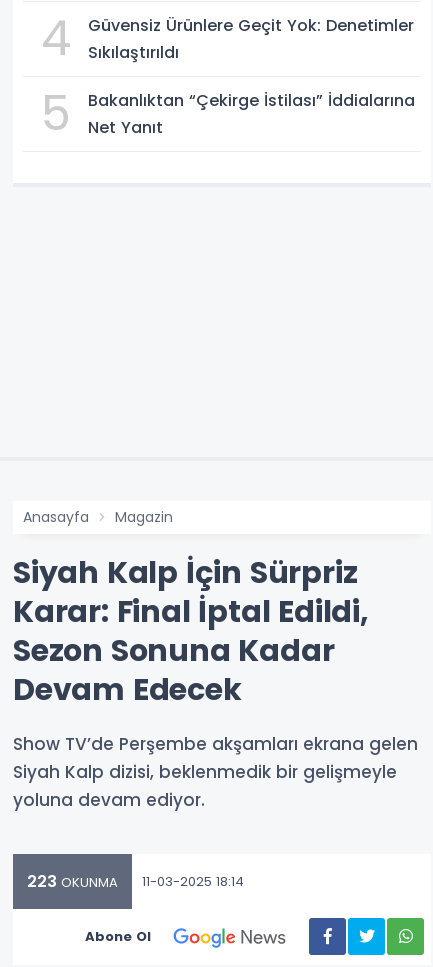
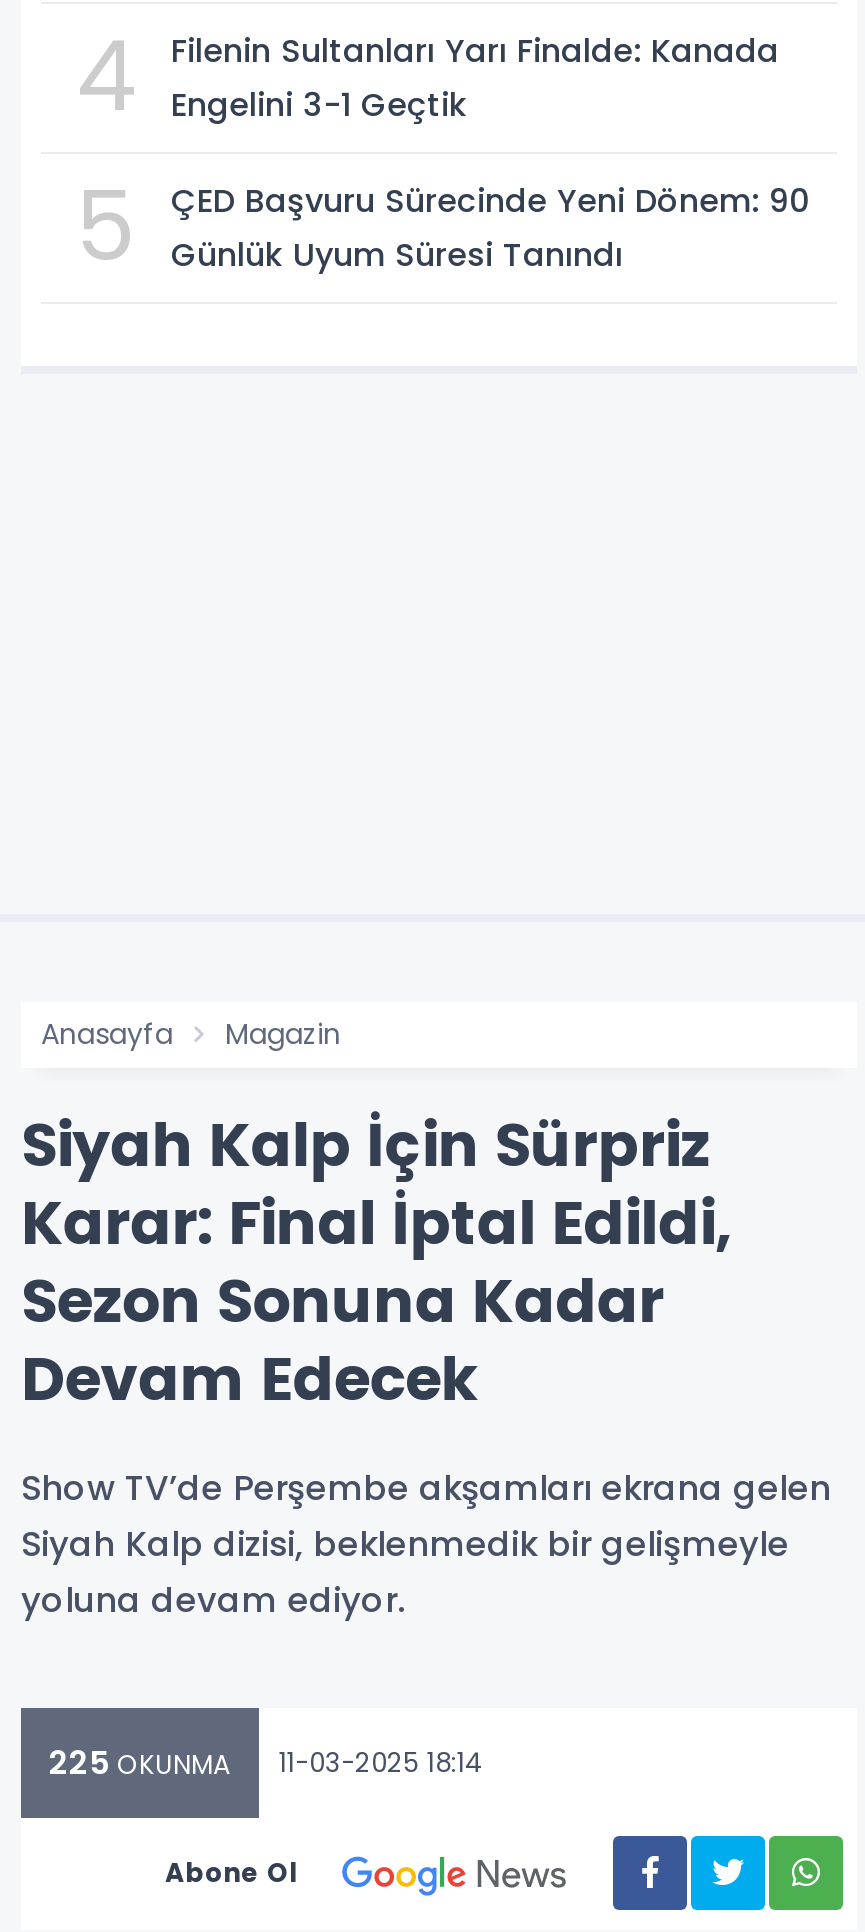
- Güvensiz Ürünlere Geçit Yok: Denetimler
- Sıkılaştırıldı
+ Filenin Sultanları Yarı Finalde: Kanada
+ Engelini 3-1 Geçtik

- Bakanlıktan “Çekirge İstilası” İddialarına
- Net Yanıt
+ ÇED Başvuru Sürecinde Yeni Dönem: 90
+ Günlük Uyum Süresi Tanındı

- 223 OKUNMA 11-03-2025 18:14
+ 225 OKUNMA 11-03-2025 18:14
